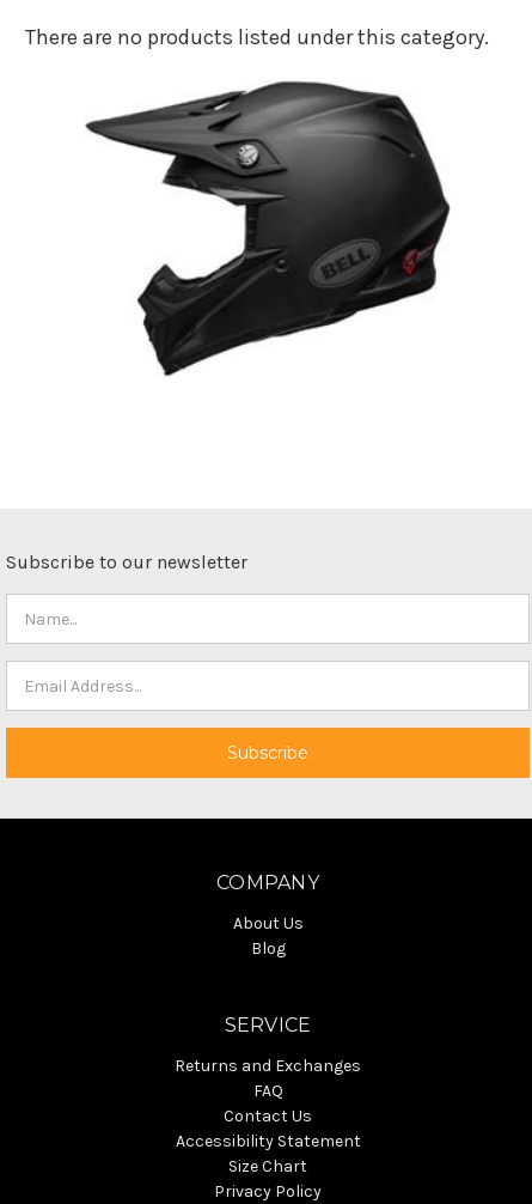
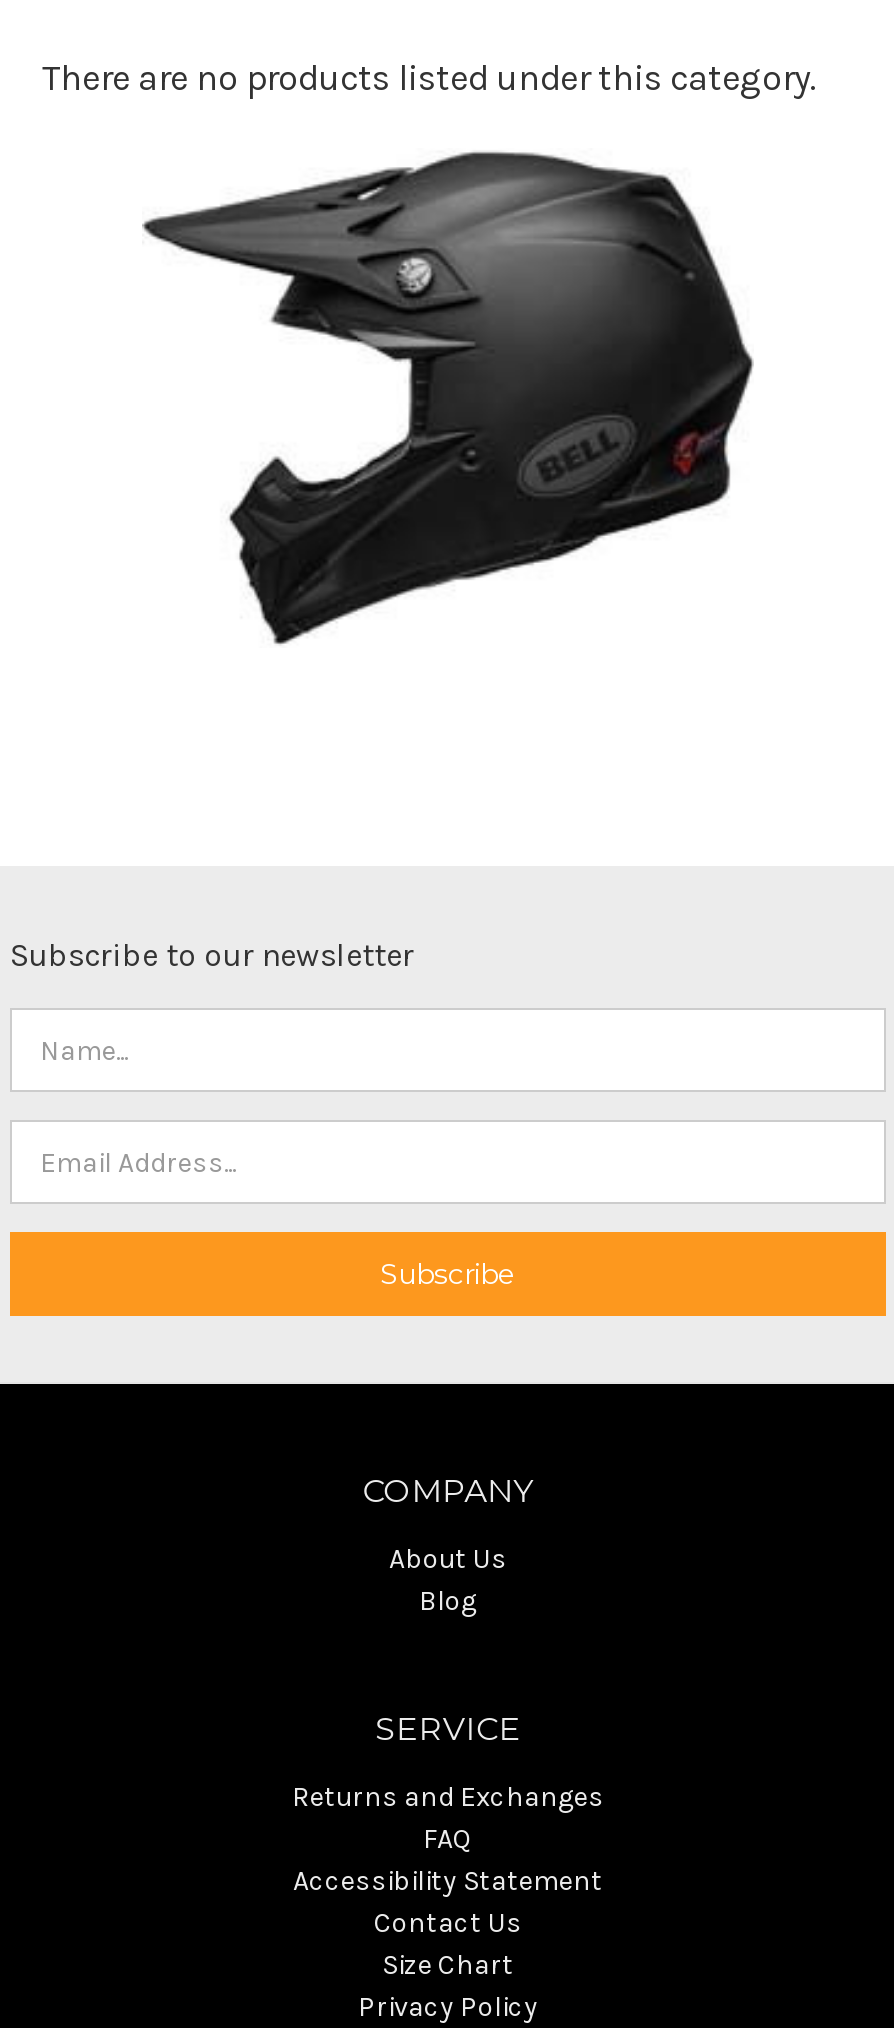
moved down: Contact Us

moved up: Accessibility Statement
